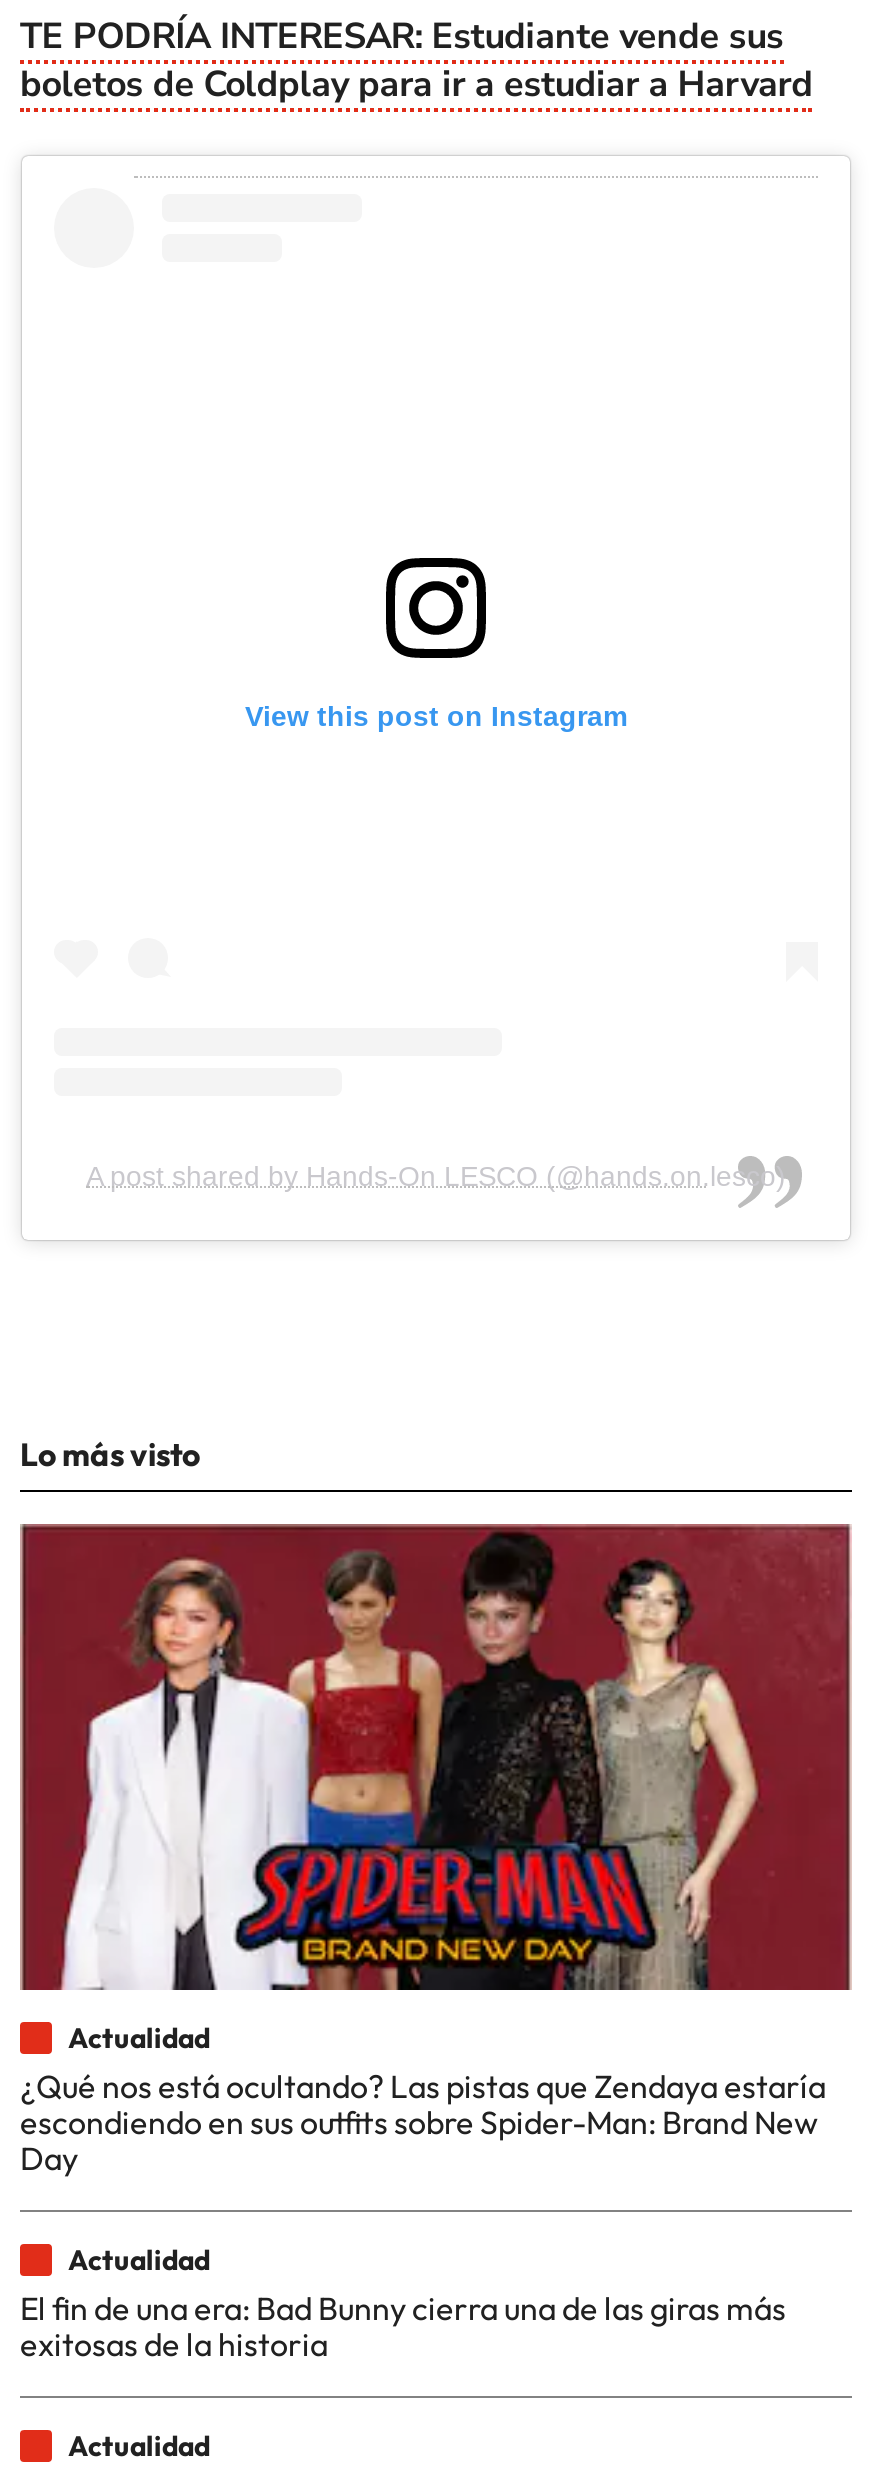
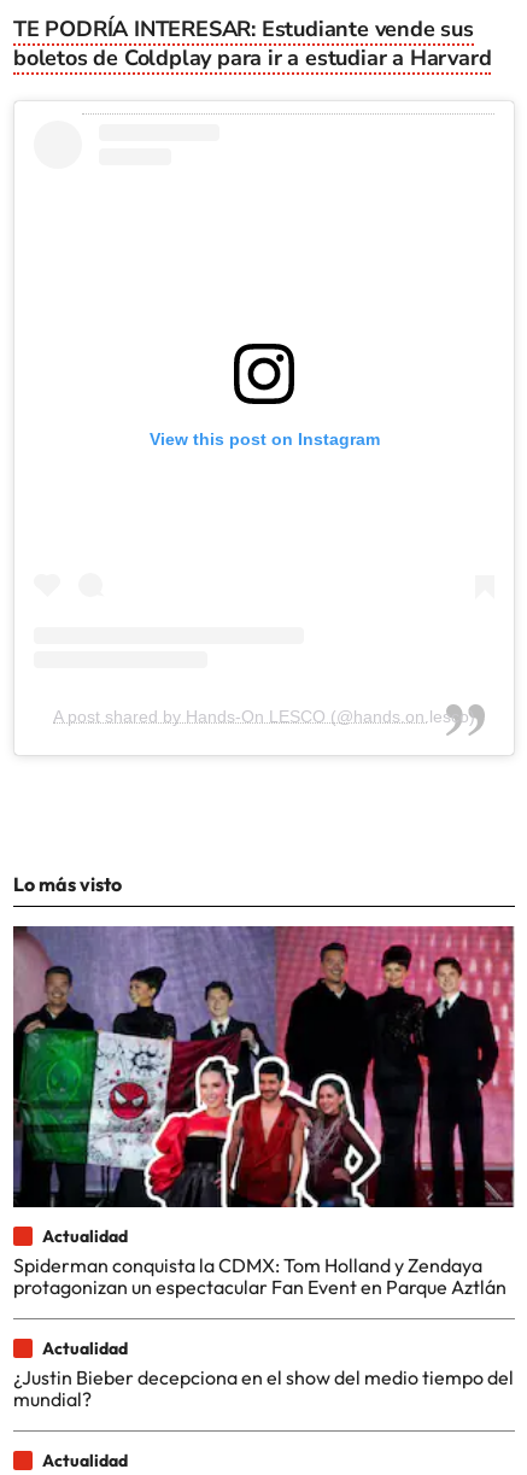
- [image]
- ¿Qué nos está ocultando? Las pistas que Zendaya estaría
- escondiendo en sus outfits sobre Spider-Man: Brand New
- Day
+ [image]
+ Spiderman conquista la CDMX: Tom Holland y Zendaya
+ protagonizan un espectacular Fan Event en Parque Aztlán

- El fin de una era: Bad Bunny cierra una de las giras más
- exitosas de la historia
+ ¿Justin Bieber decepciona en el show del medio tiempo del
+ mundial?
